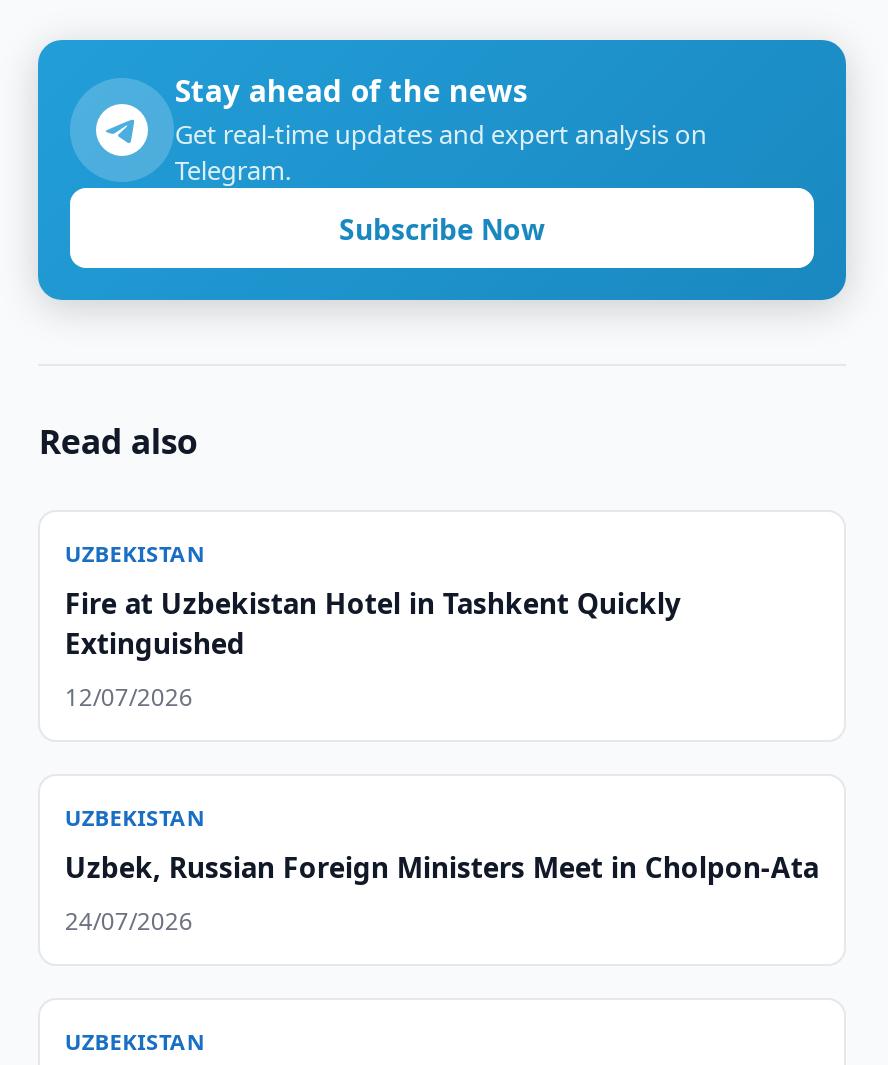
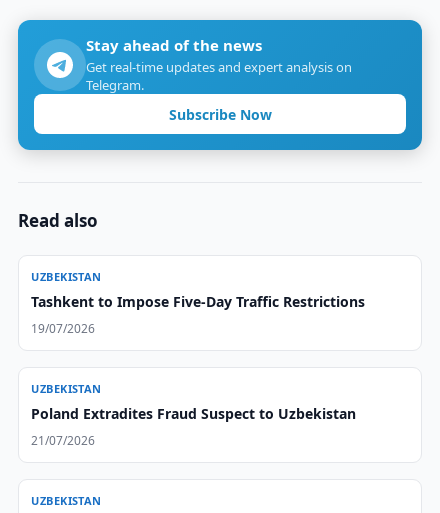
- Fire at Uzbekistan Hotel in Tashkent Quickly
- Extinguished
+ Tashkent to Impose Five-Day Traffic Restrictions

- 12/07/2026
+ 19/07/2026

- Uzbek, Russian Foreign Ministers Meet in Cholpon-Ata
+ Poland Extradites Fraud Suspect to Uzbekistan

- 24/07/2026
+ 21/07/2026
